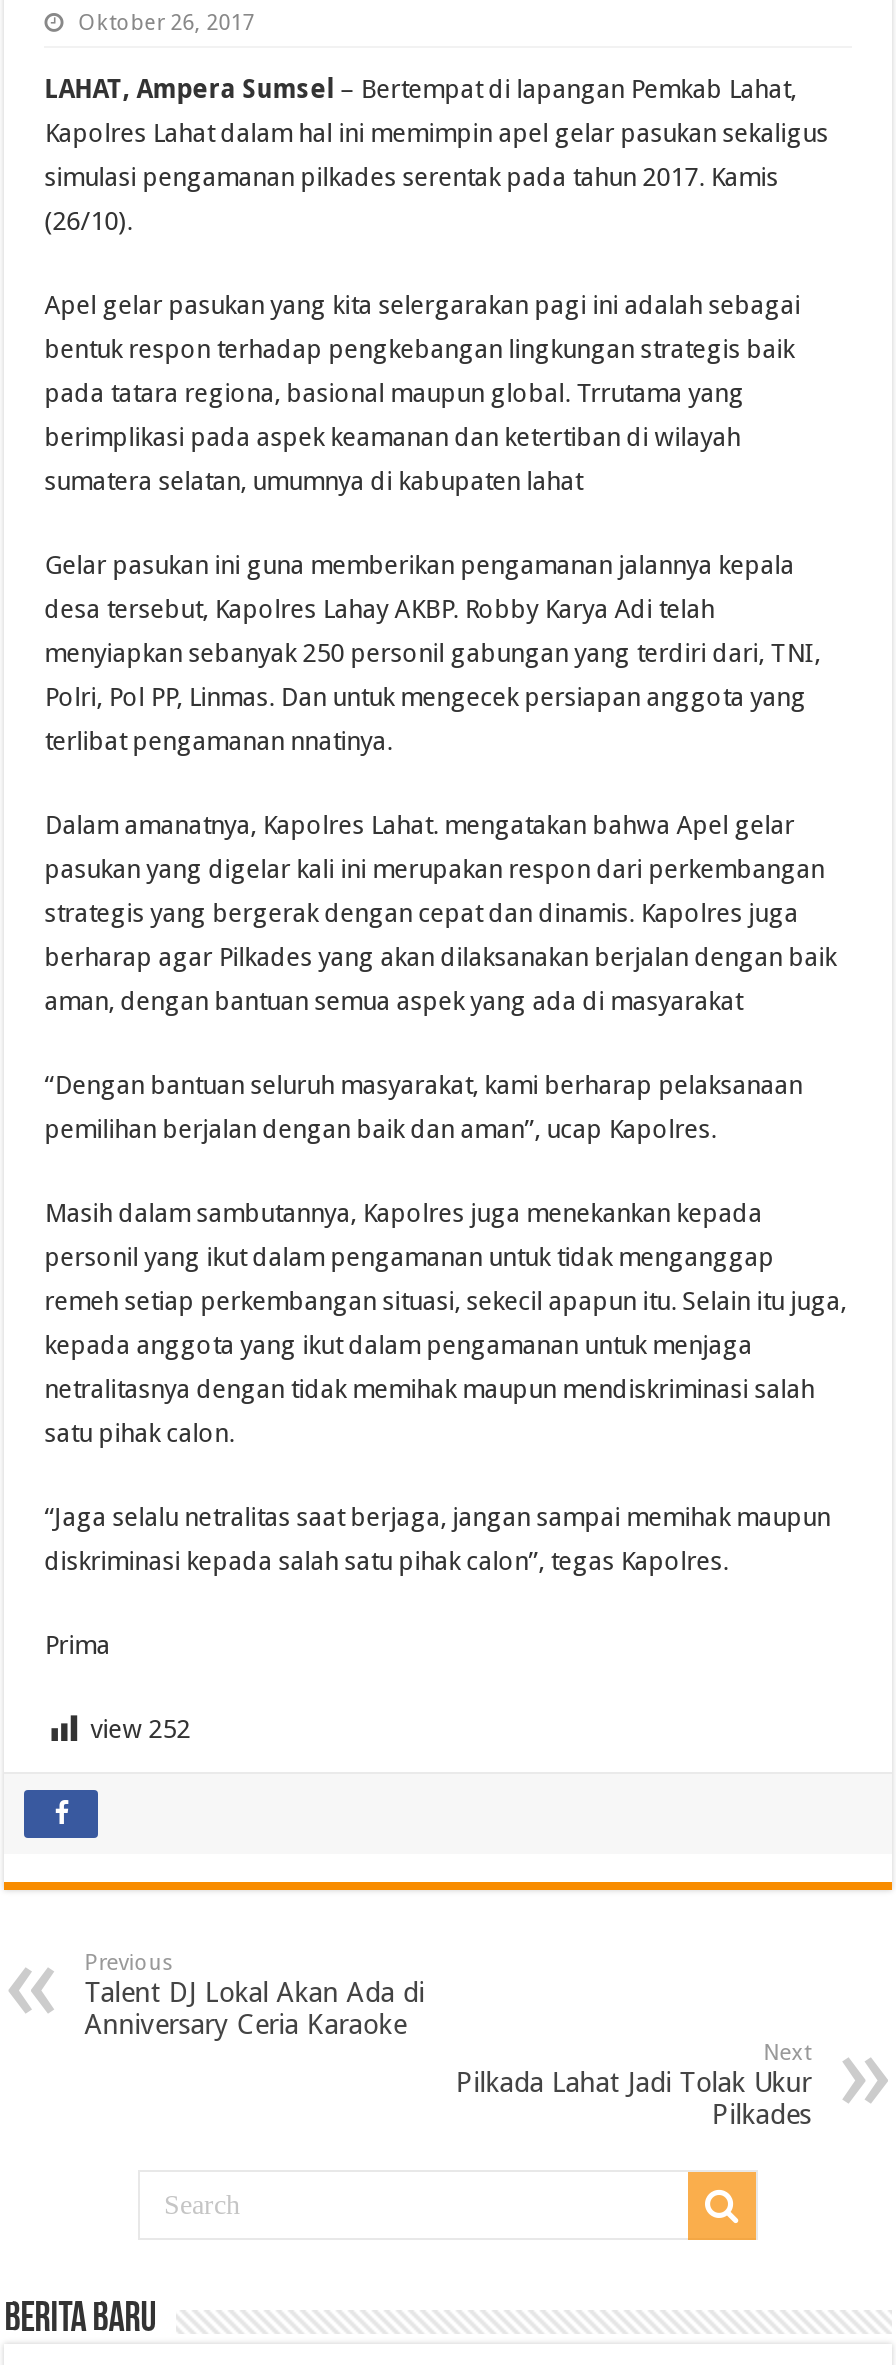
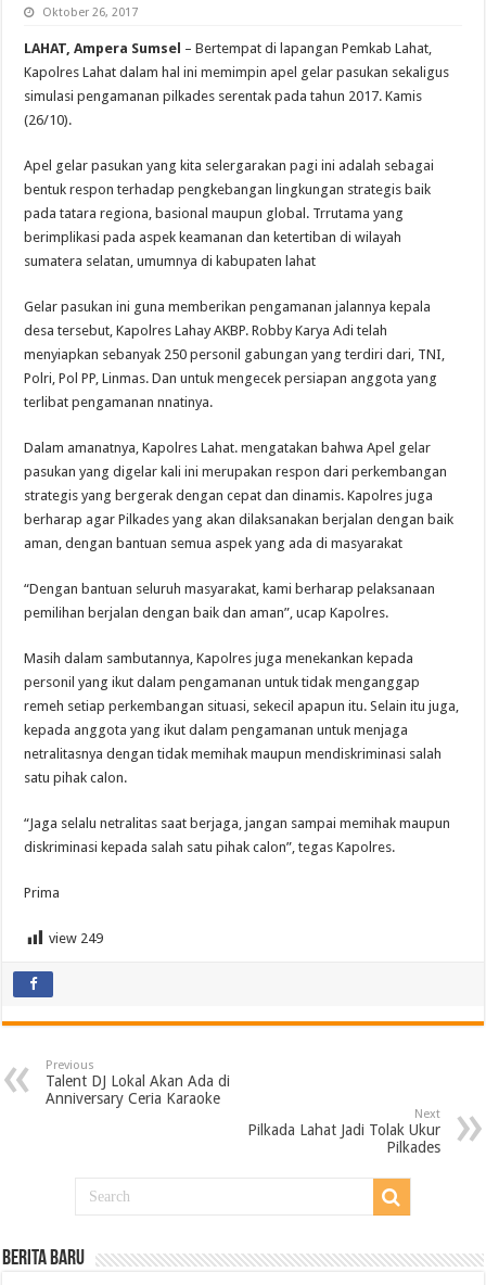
- view 252
+ view 249
